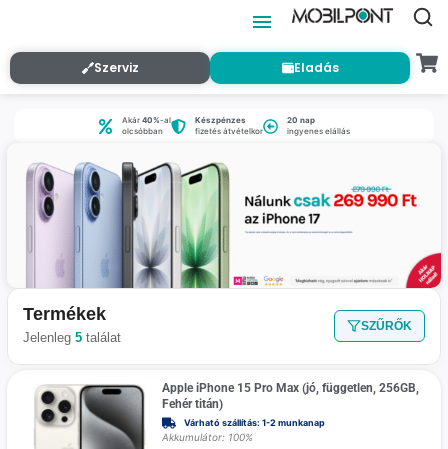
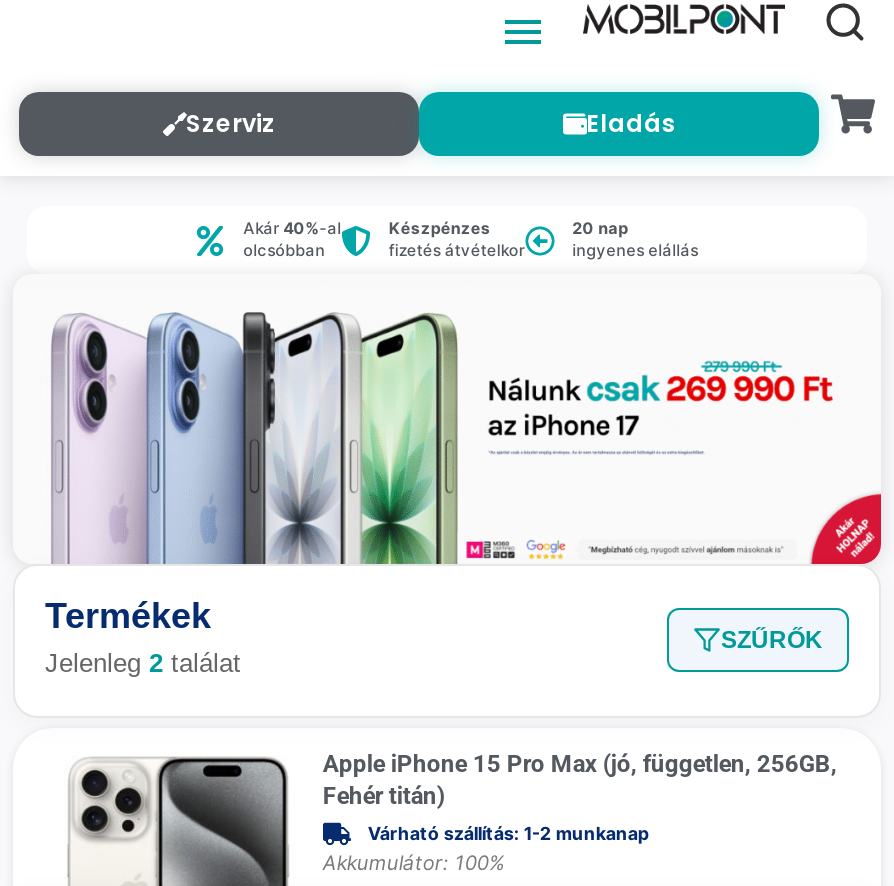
- Jelenleg 5 találat
+ Jelenleg 2 találat
